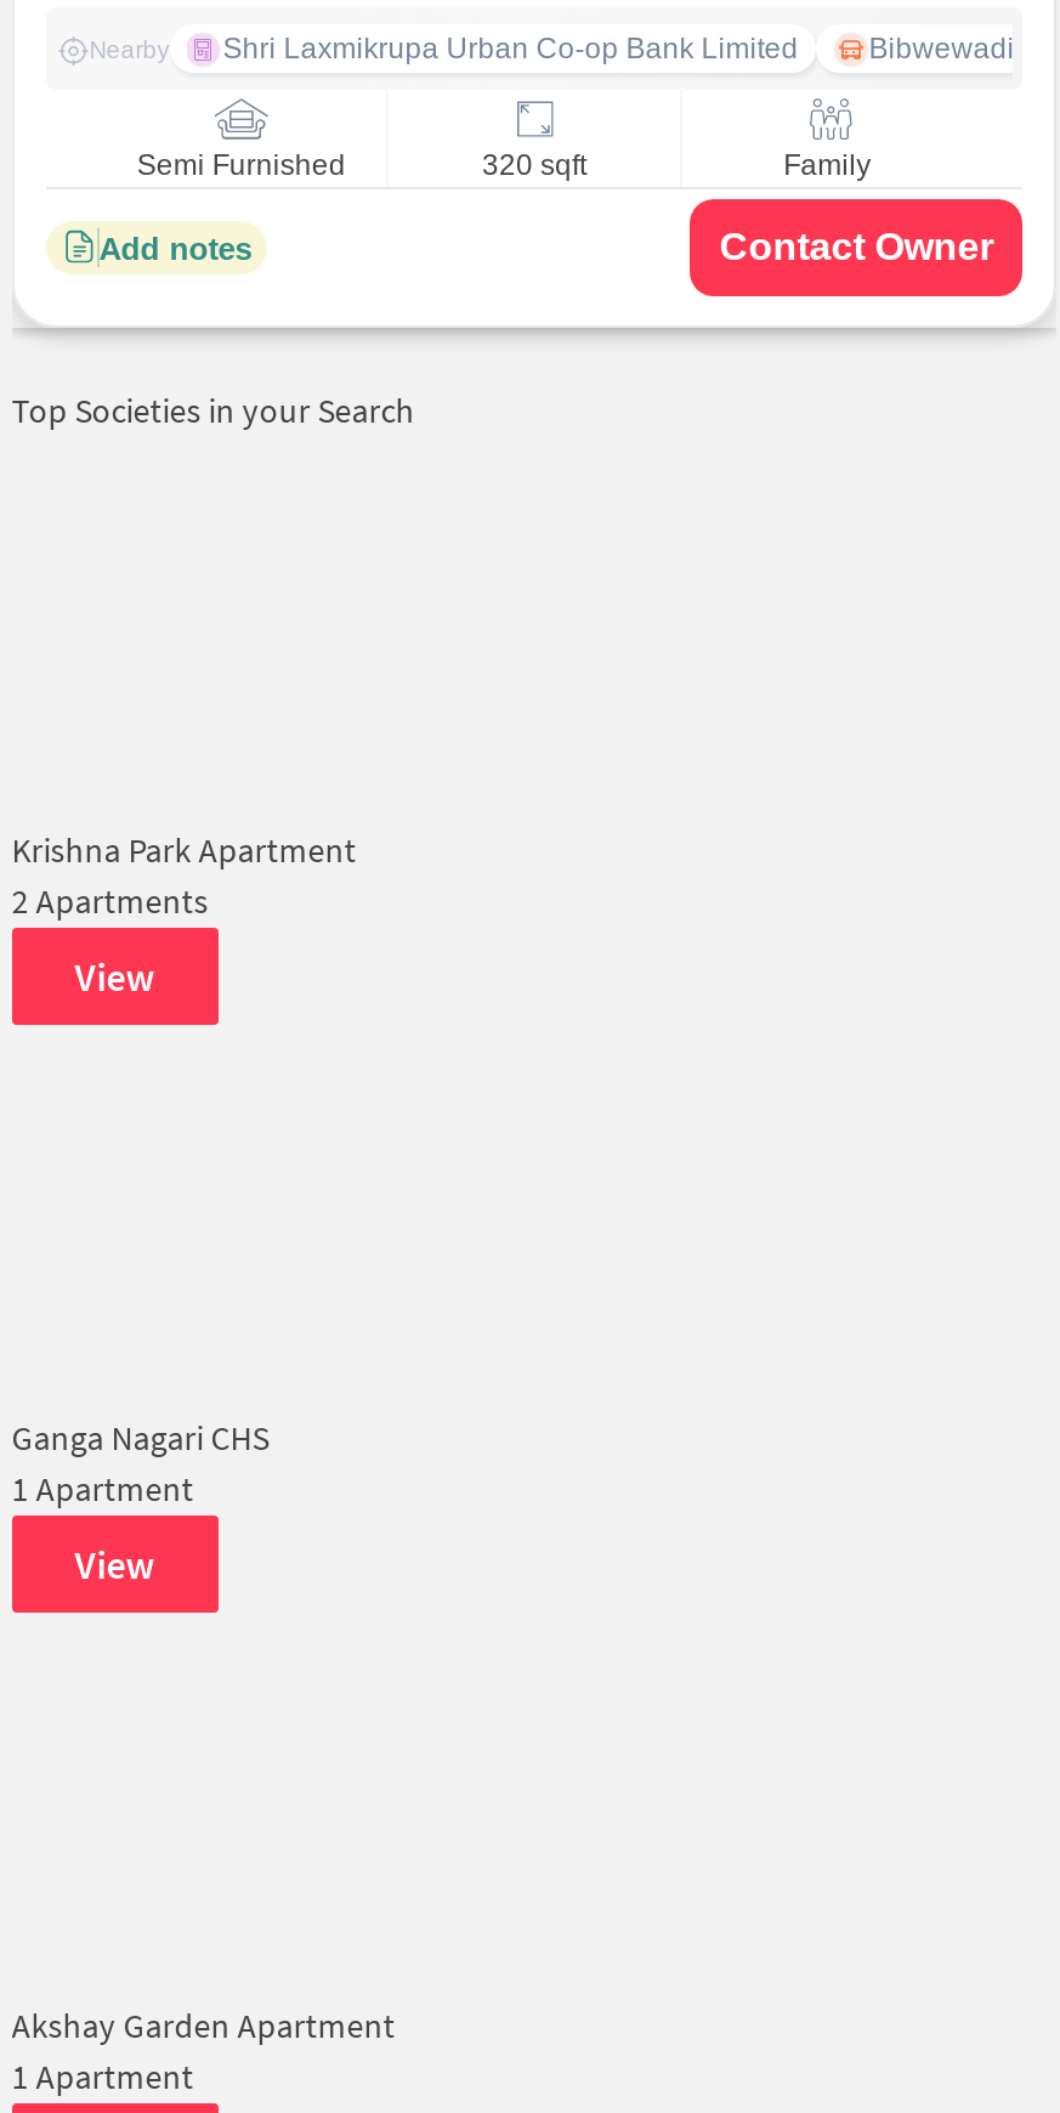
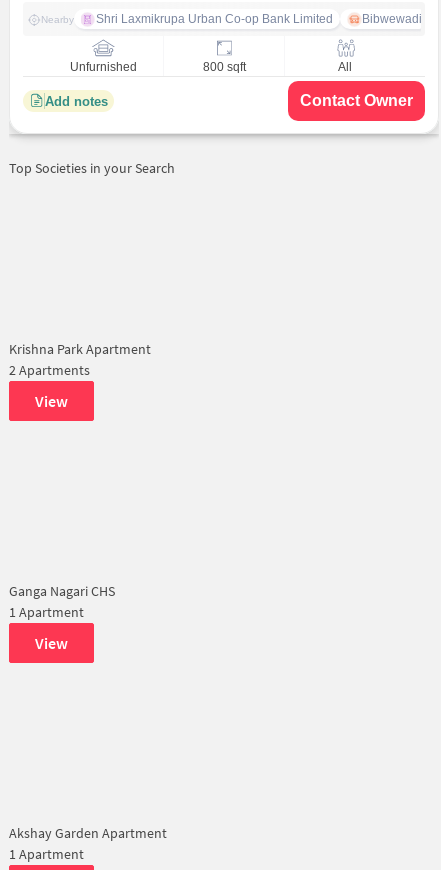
- Semi Furnished
- 320 sqft
- Family
+ Unfurnished
+ 800 sqft
+ All
